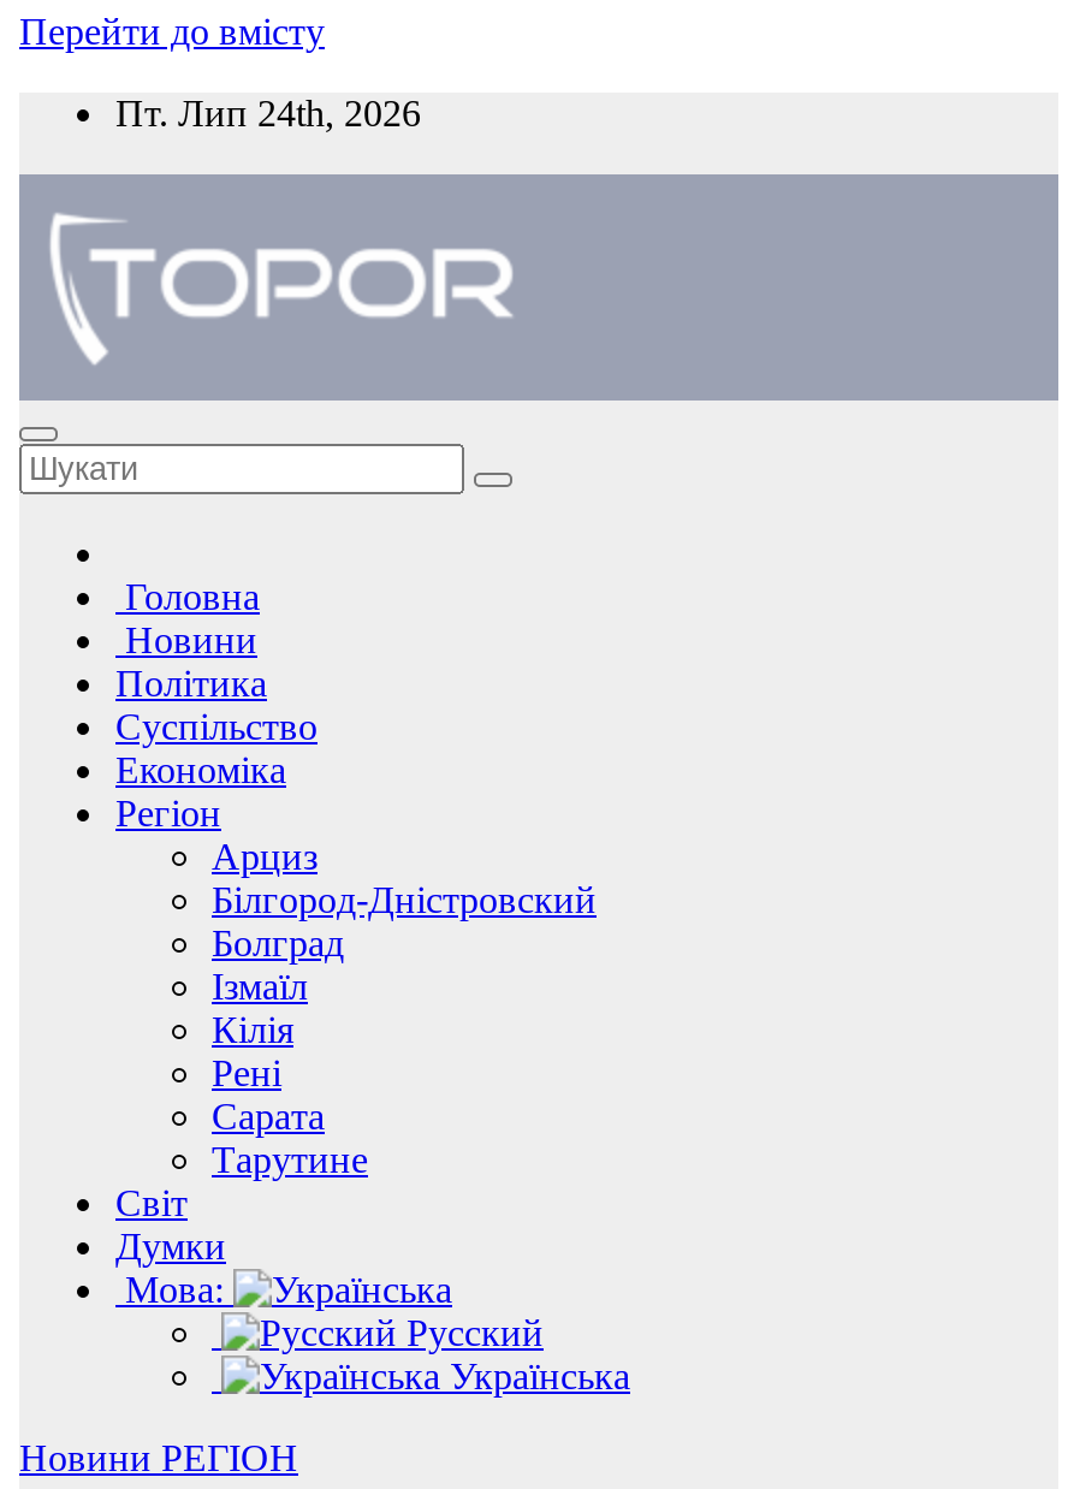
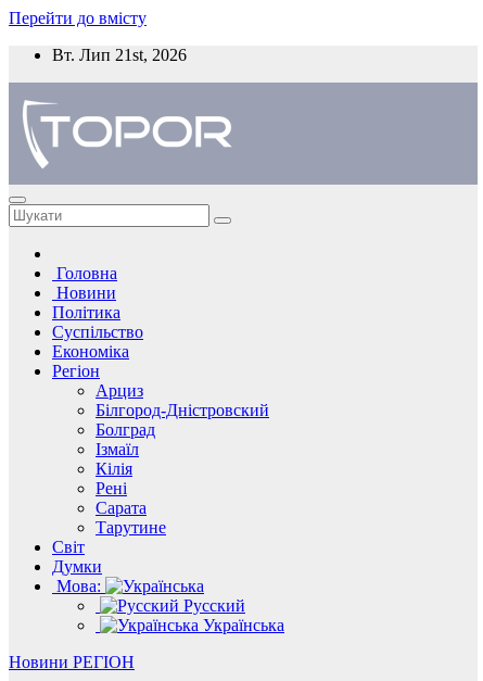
- Пт. Лип 24th, 2026
+ Вт. Лип 21st, 2026
